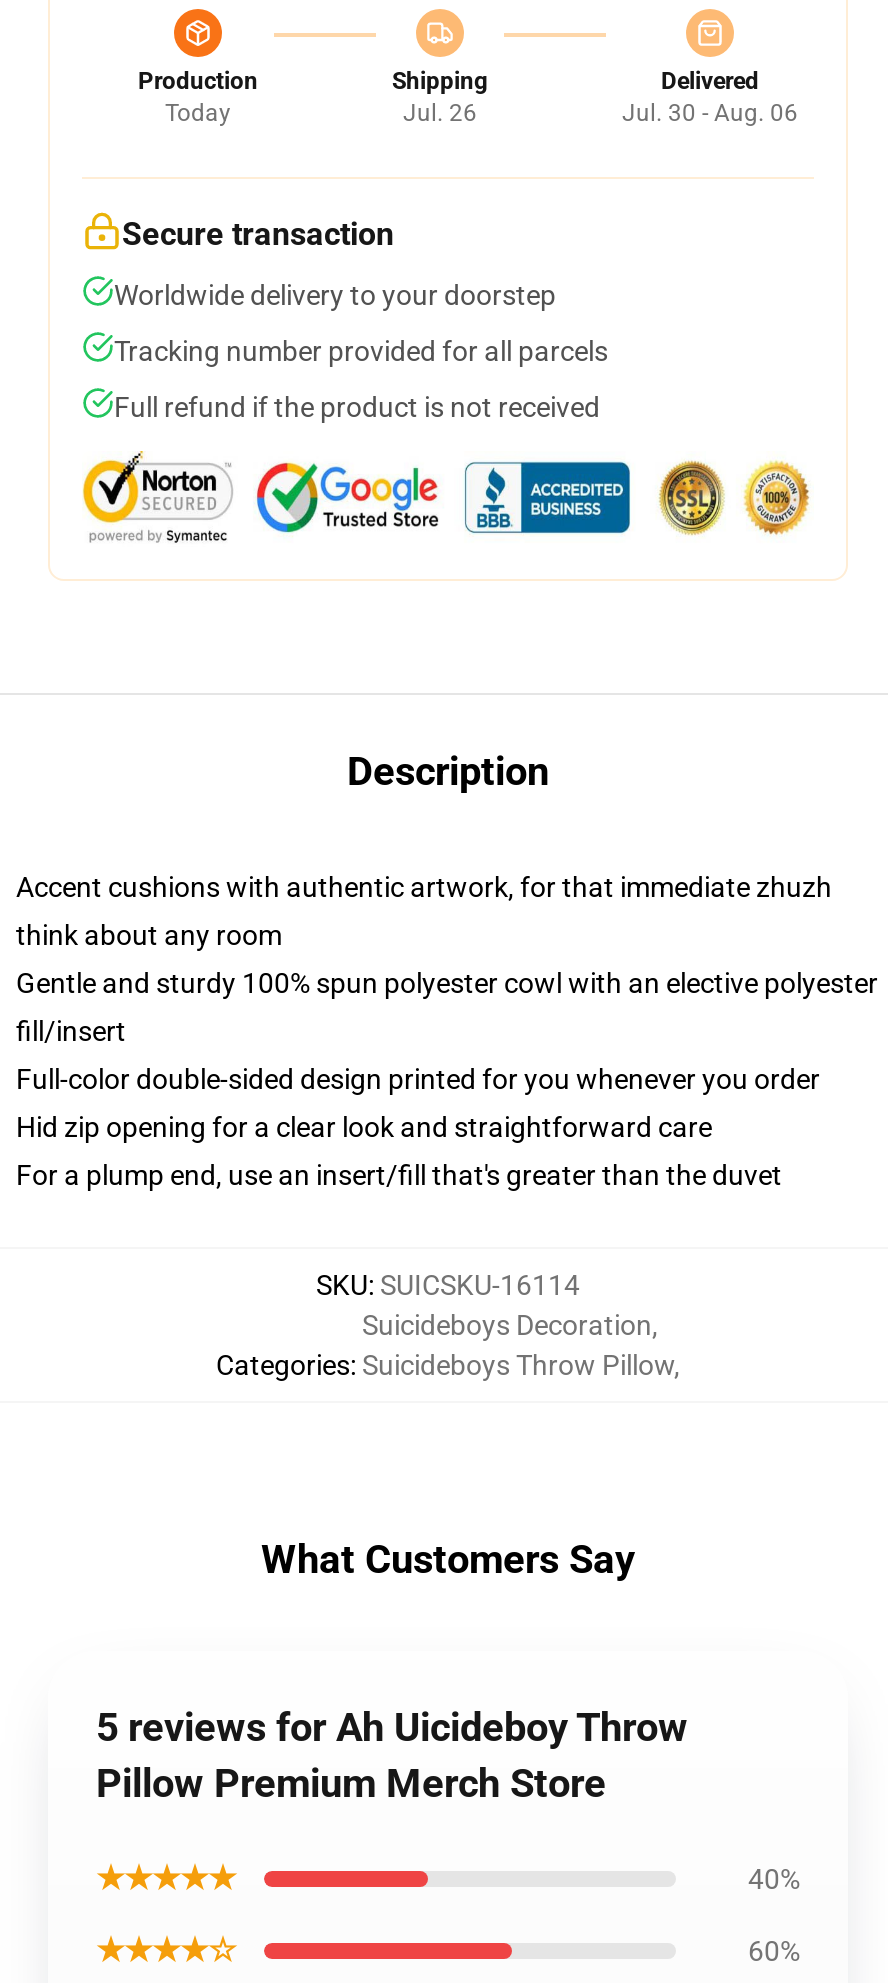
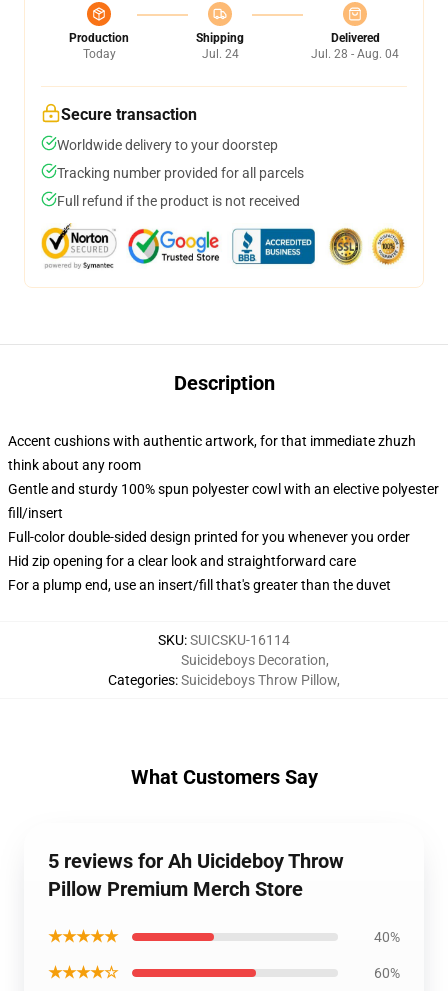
- Jul. 26
+ Jul. 24

- Jul. 30 - Aug. 06
+ Jul. 28 - Aug. 04
